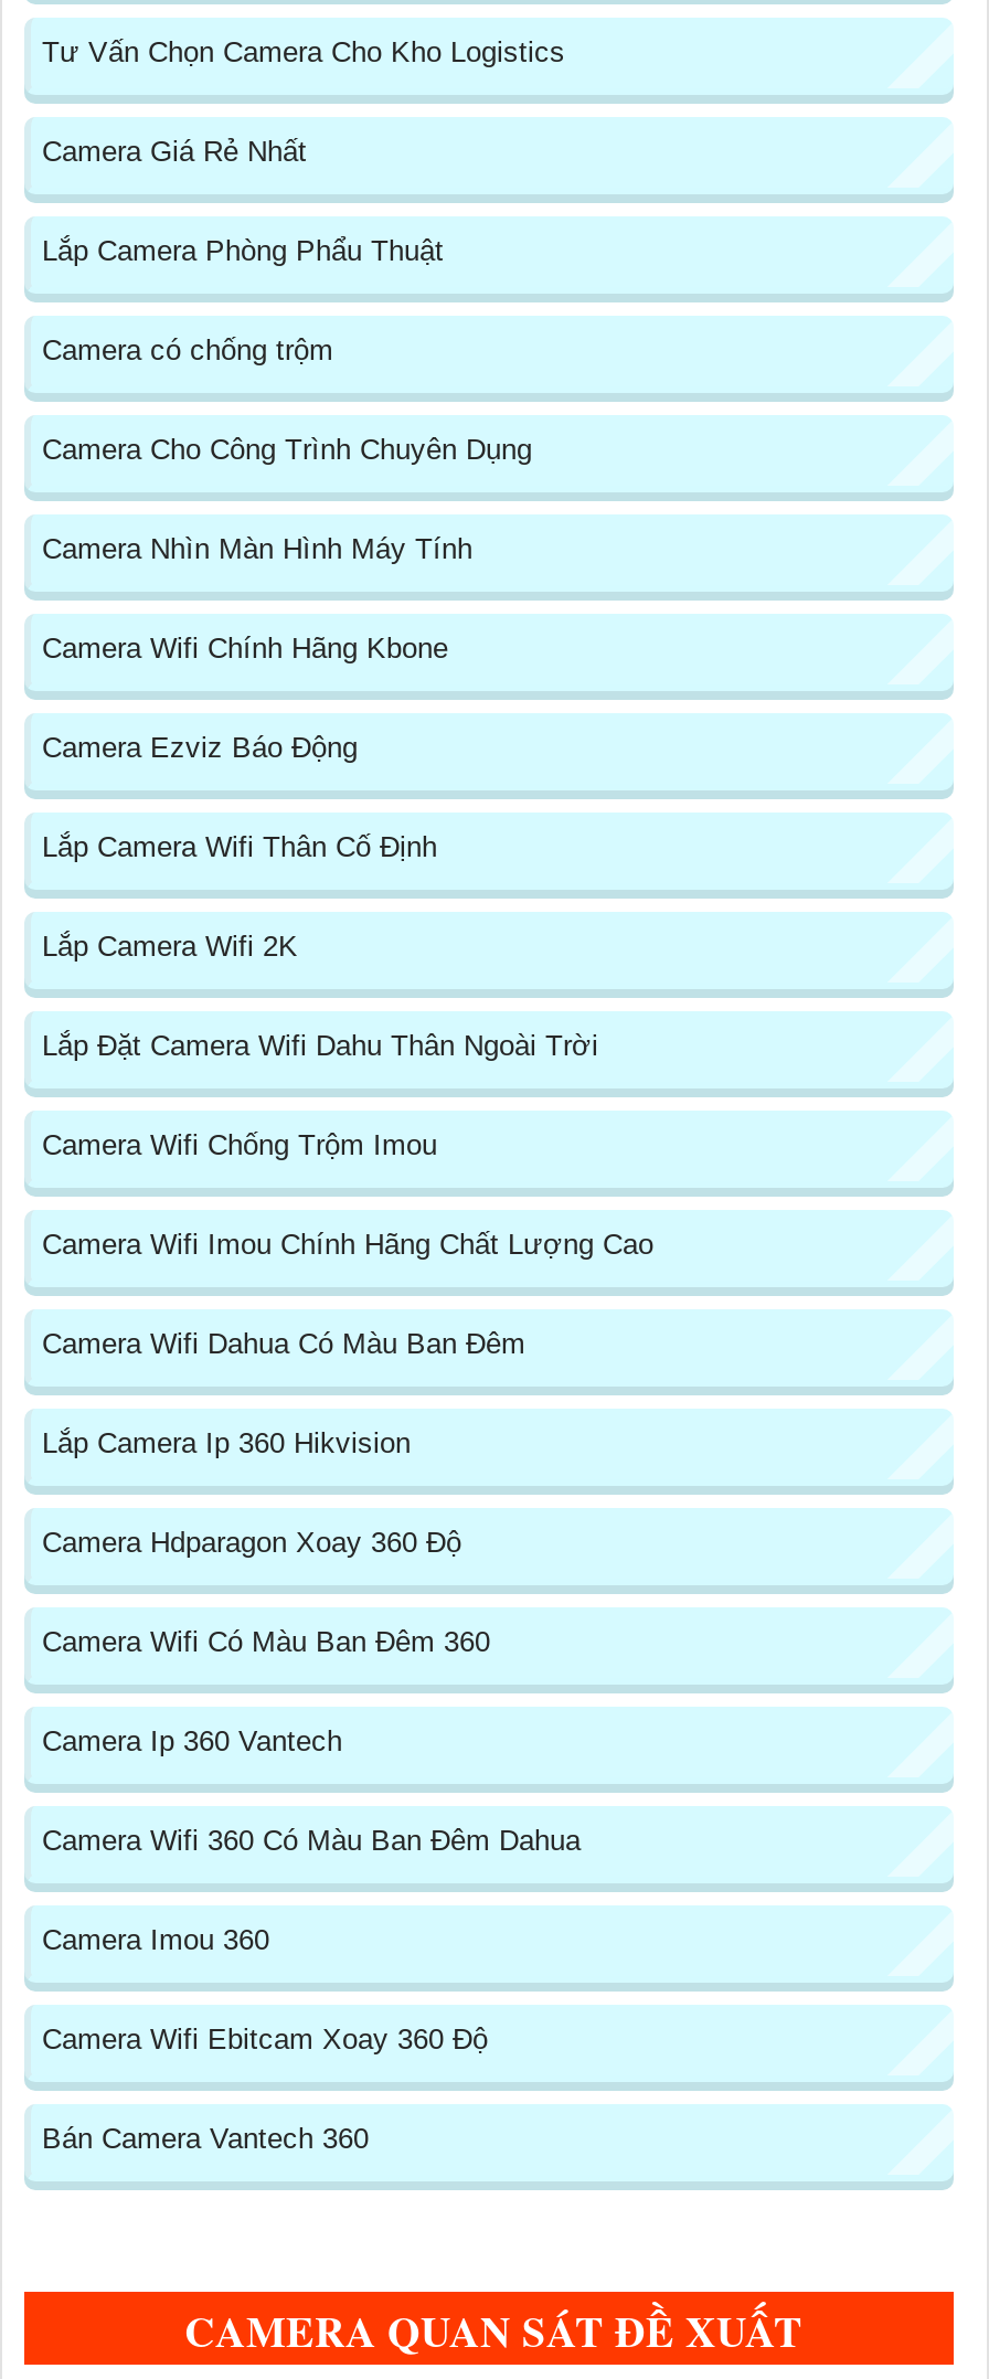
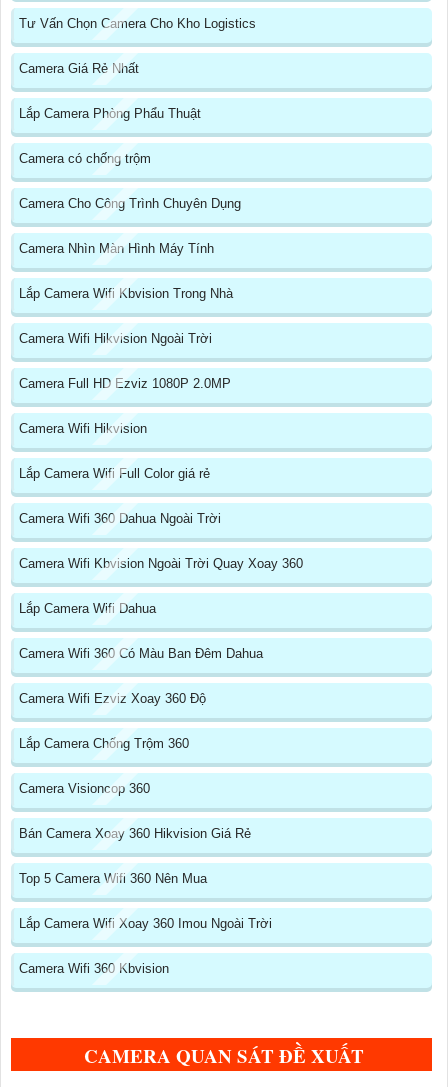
- Camera Wifi Chính Hãng Kbone
- Camera Ezviz Báo Động
- Lắp Camera Wifi Thân Cố Định
- Lắp Camera Wifi 2K
- Lắp Đặt Camera Wifi Dahu Thân Ngoài Trời
- Camera Wifi Chống Trộm Imou
- Camera Wifi Imou Chính Hãng Chất Lượng Cao
- Camera Wifi Dahua Có Màu Ban Đêm
- Lắp Camera Ip 360 Hikvision
- Camera Hdparagon Xoay 360 Độ
- Camera Wifi Có Màu Ban Đêm 360
- Camera Ip 360 Vantech
+ Lắp Camera Wifi Kbvision Trong Nhà
+ Camera Wifi Hikvision Ngoài Trời
+ Camera Full HD Ezviz 1080P 2.0MP
+ Camera Wifi Hikvision
+ Lắp Camera Wifi Full Color giá rẻ
+ Camera Wifi 360 Dahua Ngoài Trời
+ Camera Wifi Kbvision Ngoài Trời Quay Xoay 360
+ Lắp Camera Wifi Dahua

moved up: Camera Wifi 360 Có Màu Ban Đêm Dahua

- Camera Imou 360
- Camera Wifi Ebitcam Xoay 360 Độ
- Bán Camera Vantech 360
+ Camera Wifi Ezviz Xoay 360 Độ
+ Lắp Camera Chống Trộm 360
+ Camera Visioncop 360
+ Bán Camera Xoay 360 Hikvision Giá Rẻ
+ Top 5 Camera Wifi 360 Nên Mua
+ Lắp Camera Wifi Xoay 360 Imou Ngoài Trời
+ Camera Wifi 360 Kbvision
